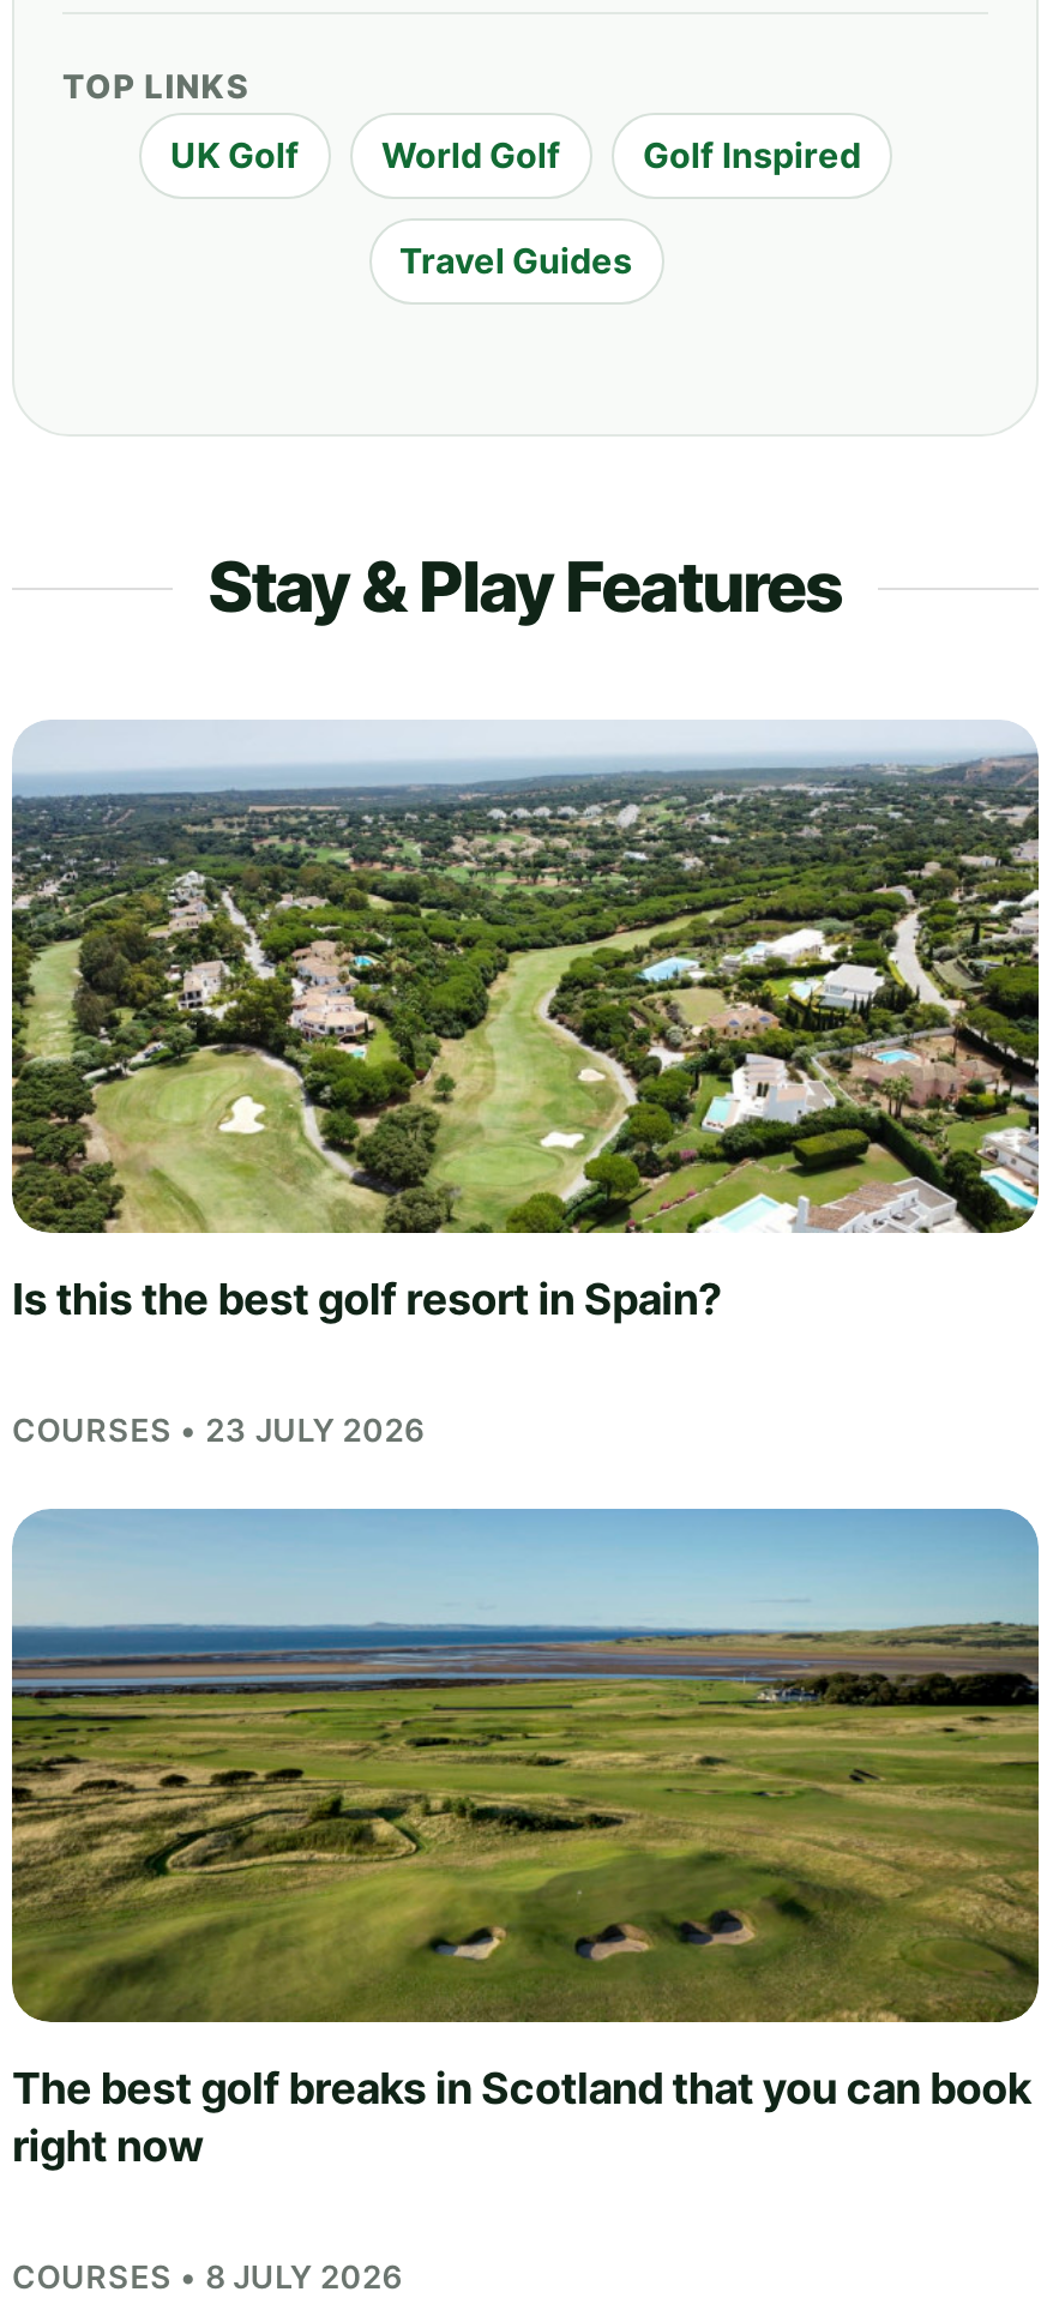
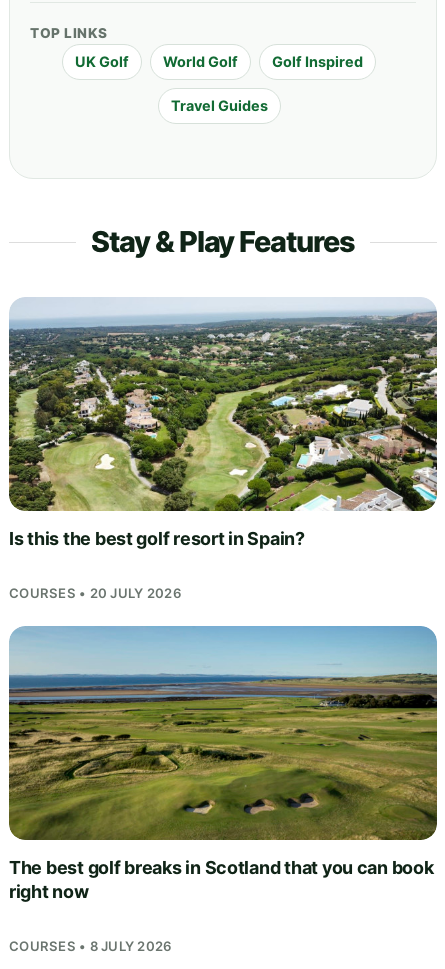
- COURSES • 23 JULY 2026
+ COURSES • 20 JULY 2026
